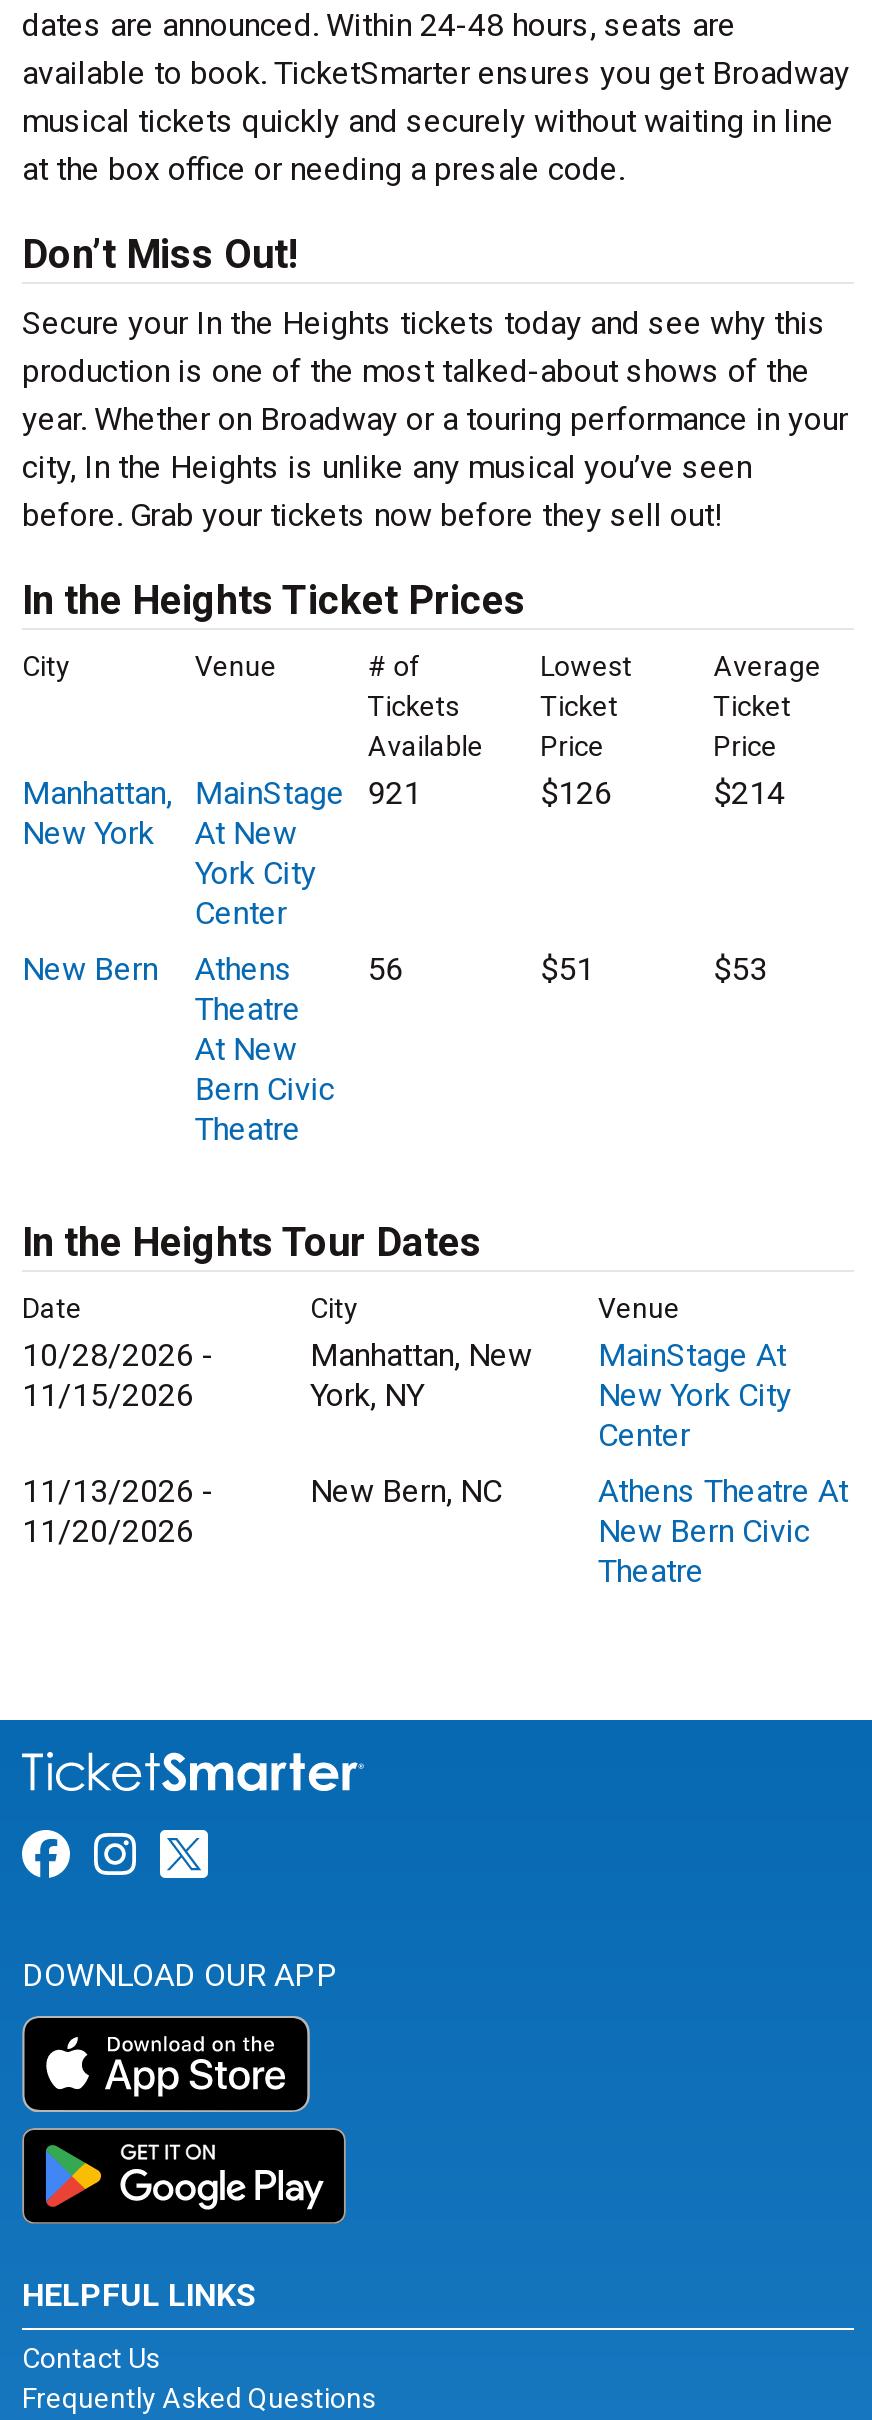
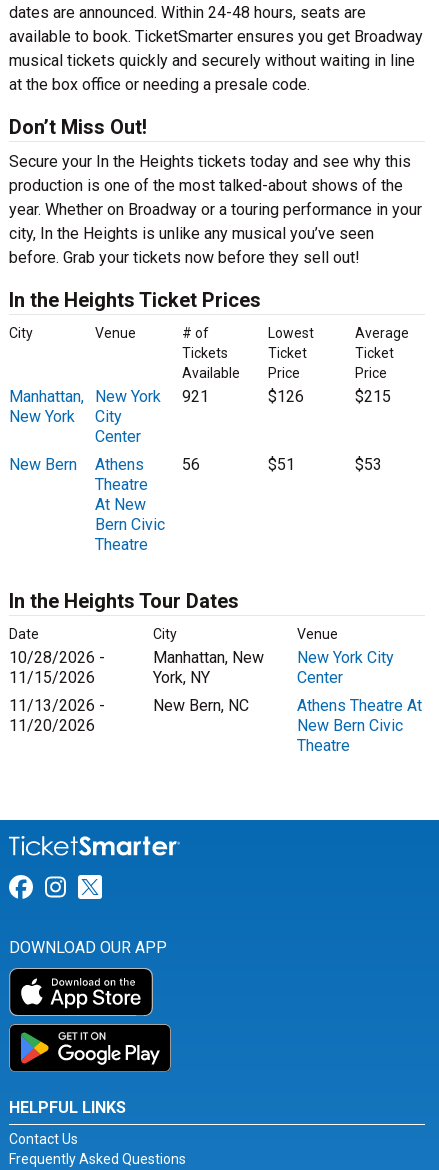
- MainStage
- At New
- York City
+ New York
+ City

- $214
+ $215

- MainStage At
